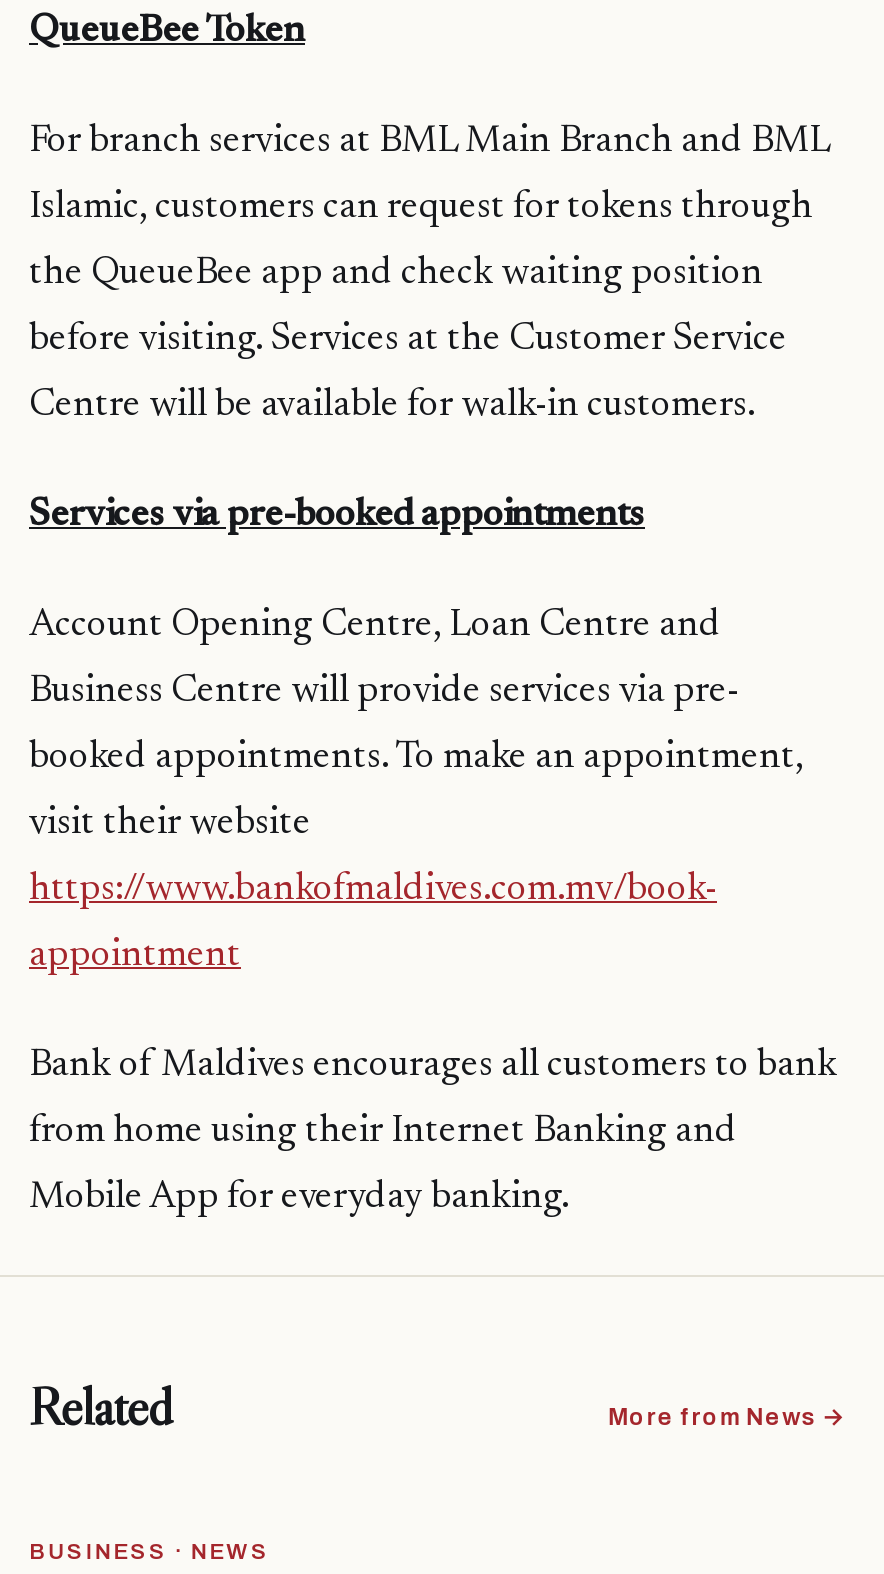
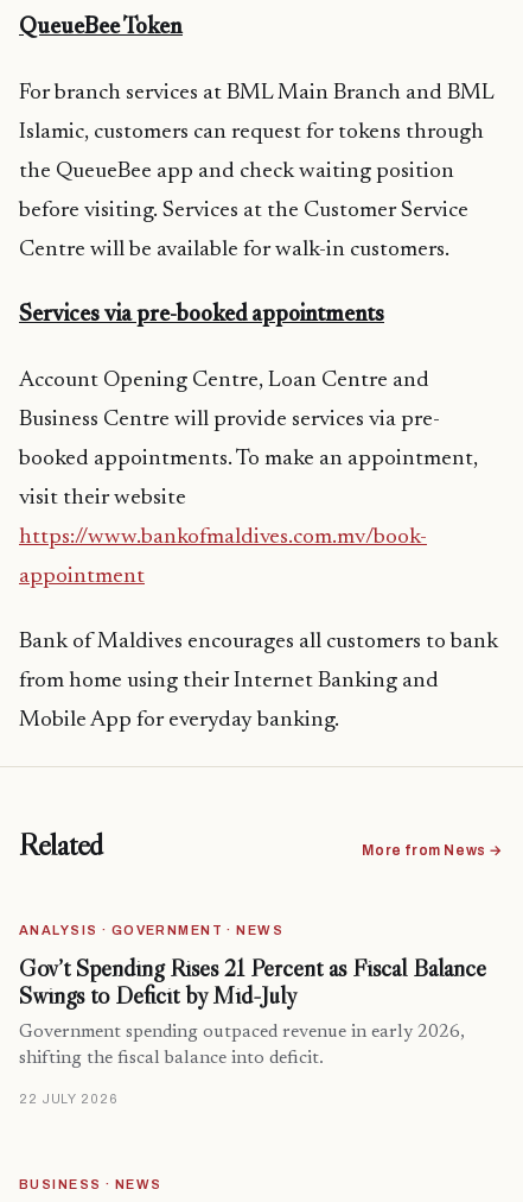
+ ANALYSIS · GOVERNMENT · NEWS
+ Gov’t Spending Rises 21 Percent as Fiscal Balance
+ Swings to Deficit by Mid-July
+ Government spending outpaced revenue in early 2026,
+ shifting the fiscal balance into deficit.
+ 22 JULY 2026
